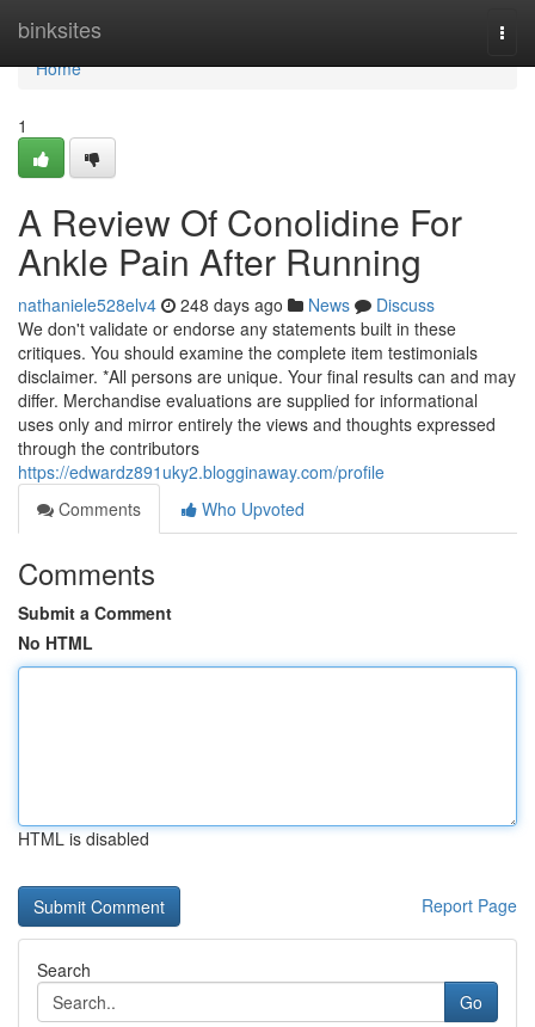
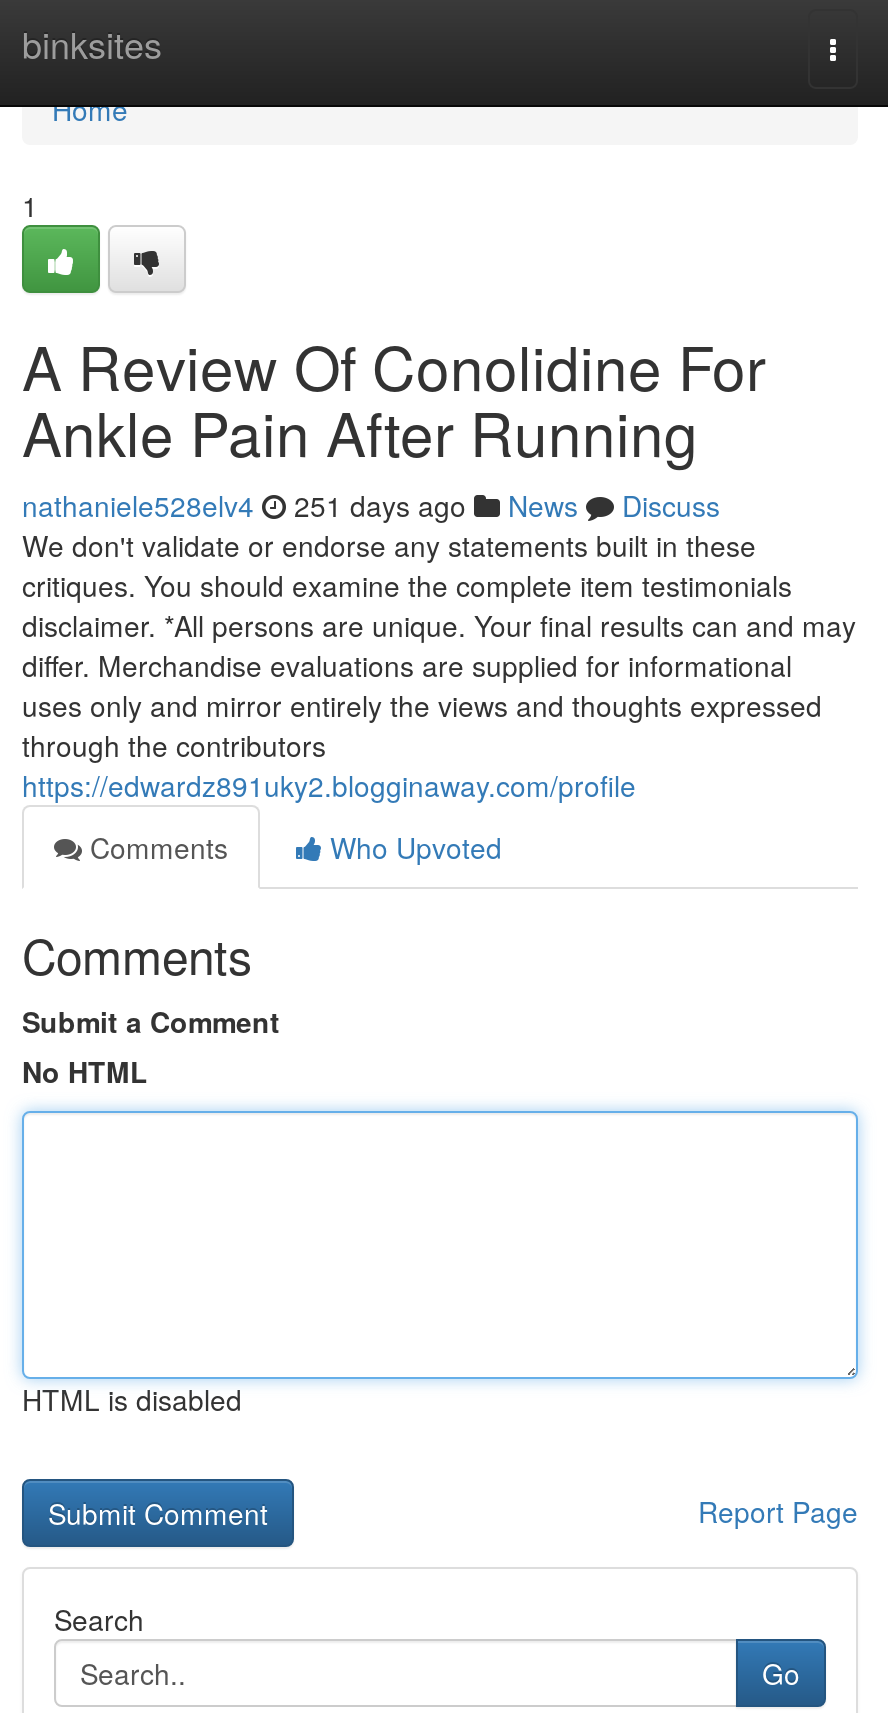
- nathaniele528elv4 248 days ago News Discuss
+ nathaniele528elv4 251 days ago News Discuss
